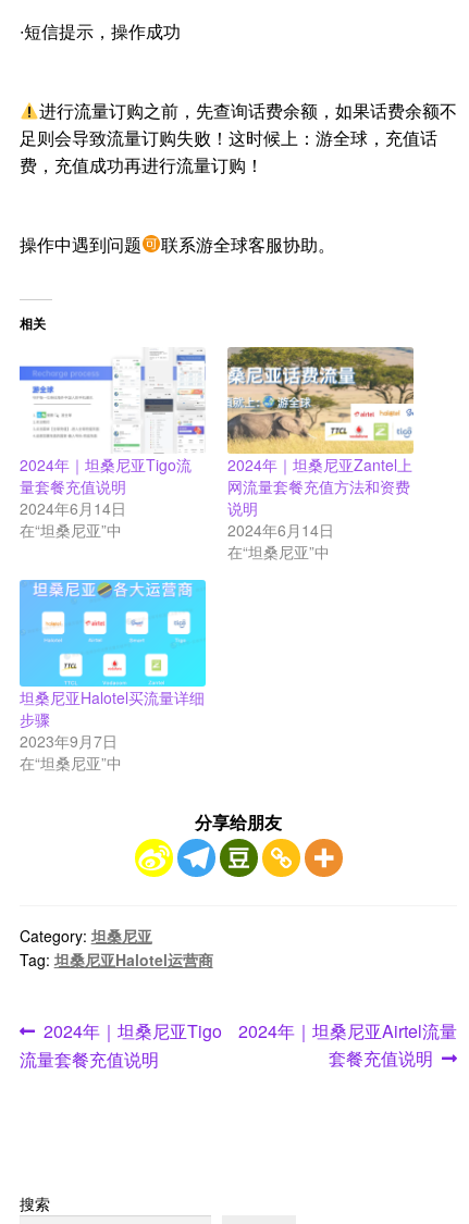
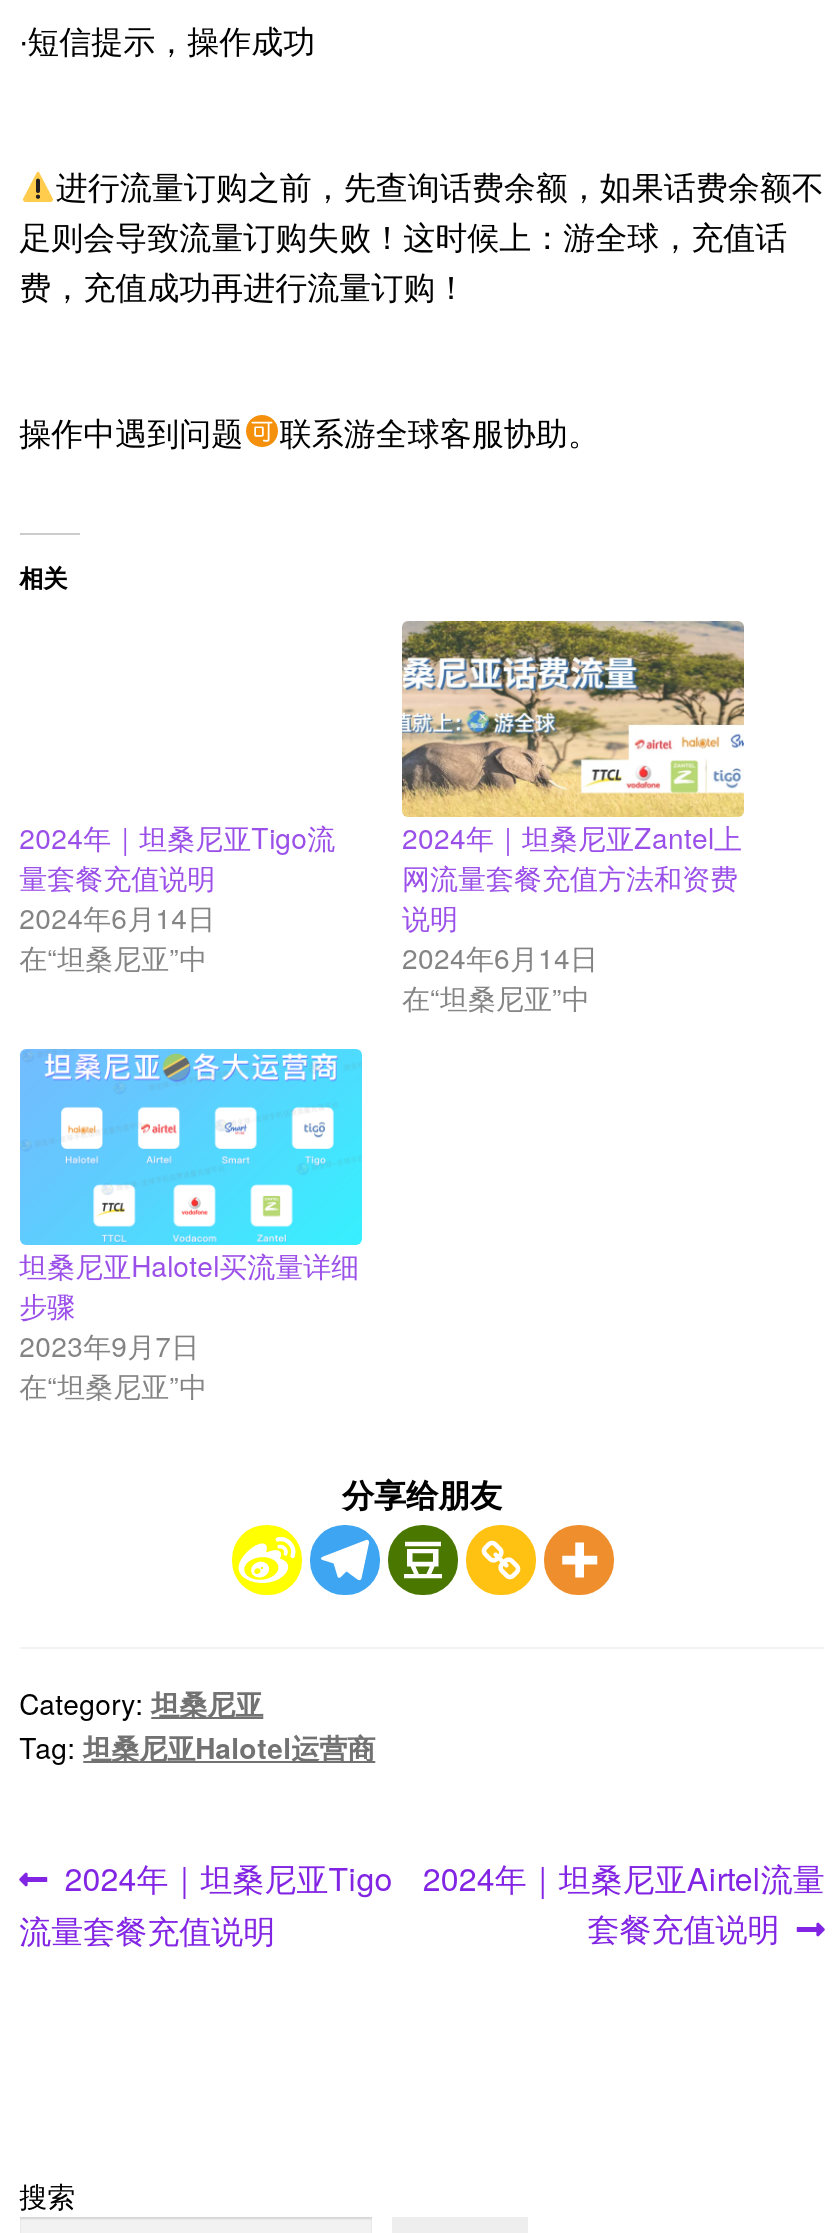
- [image]
